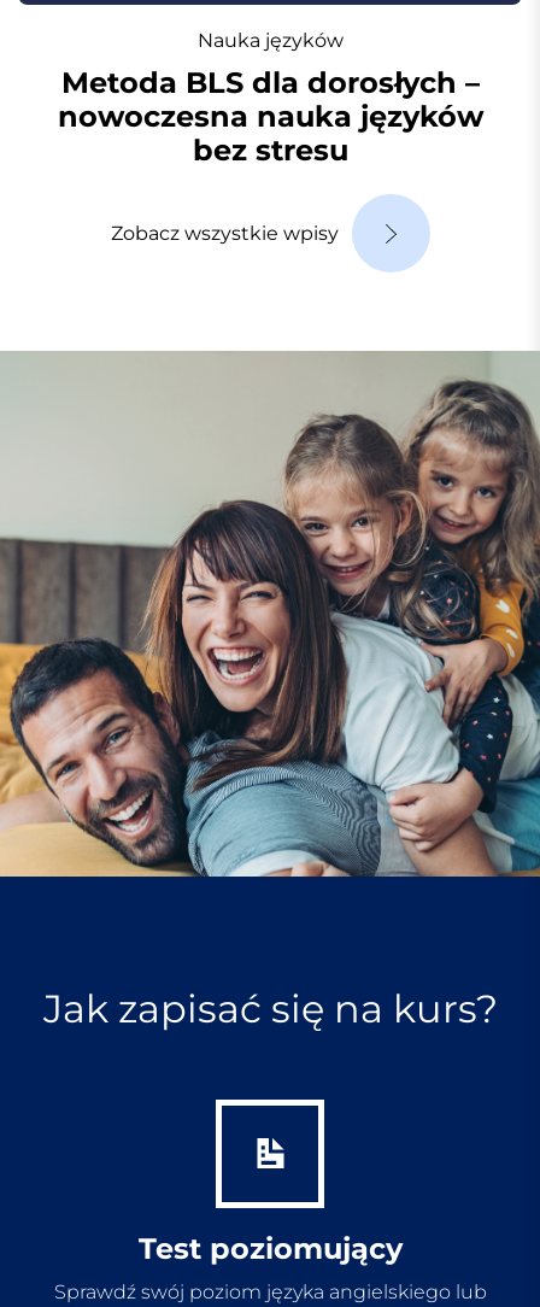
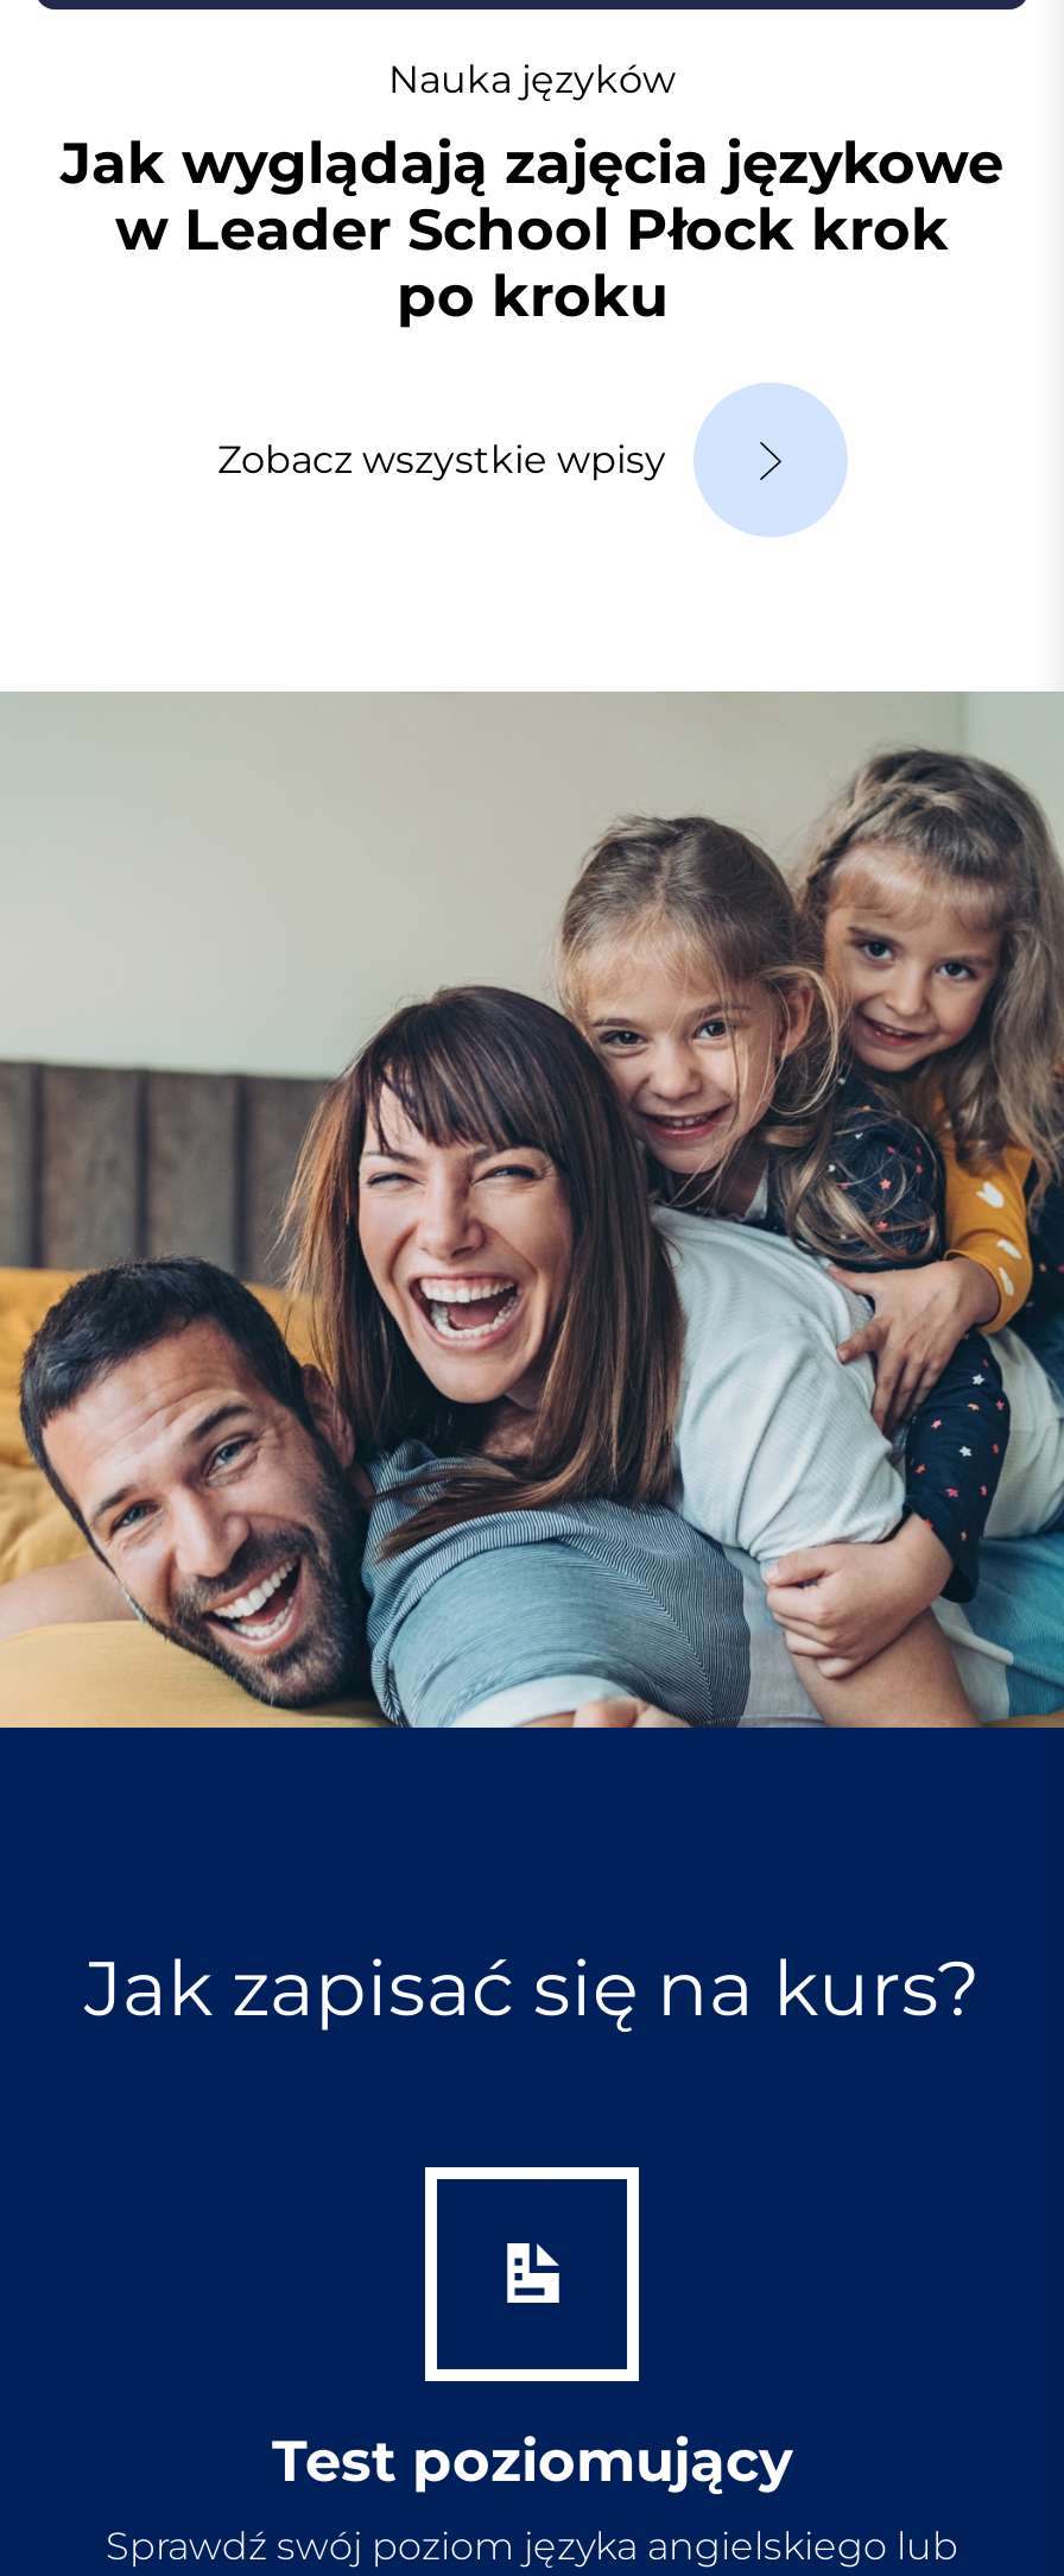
- Metoda BLS dla dorosłych –
- nowoczesna nauka języków
- bez stresu
+ Jak wyglądają zajęcia językowe
+ w Leader School Płock krok
+ po kroku
